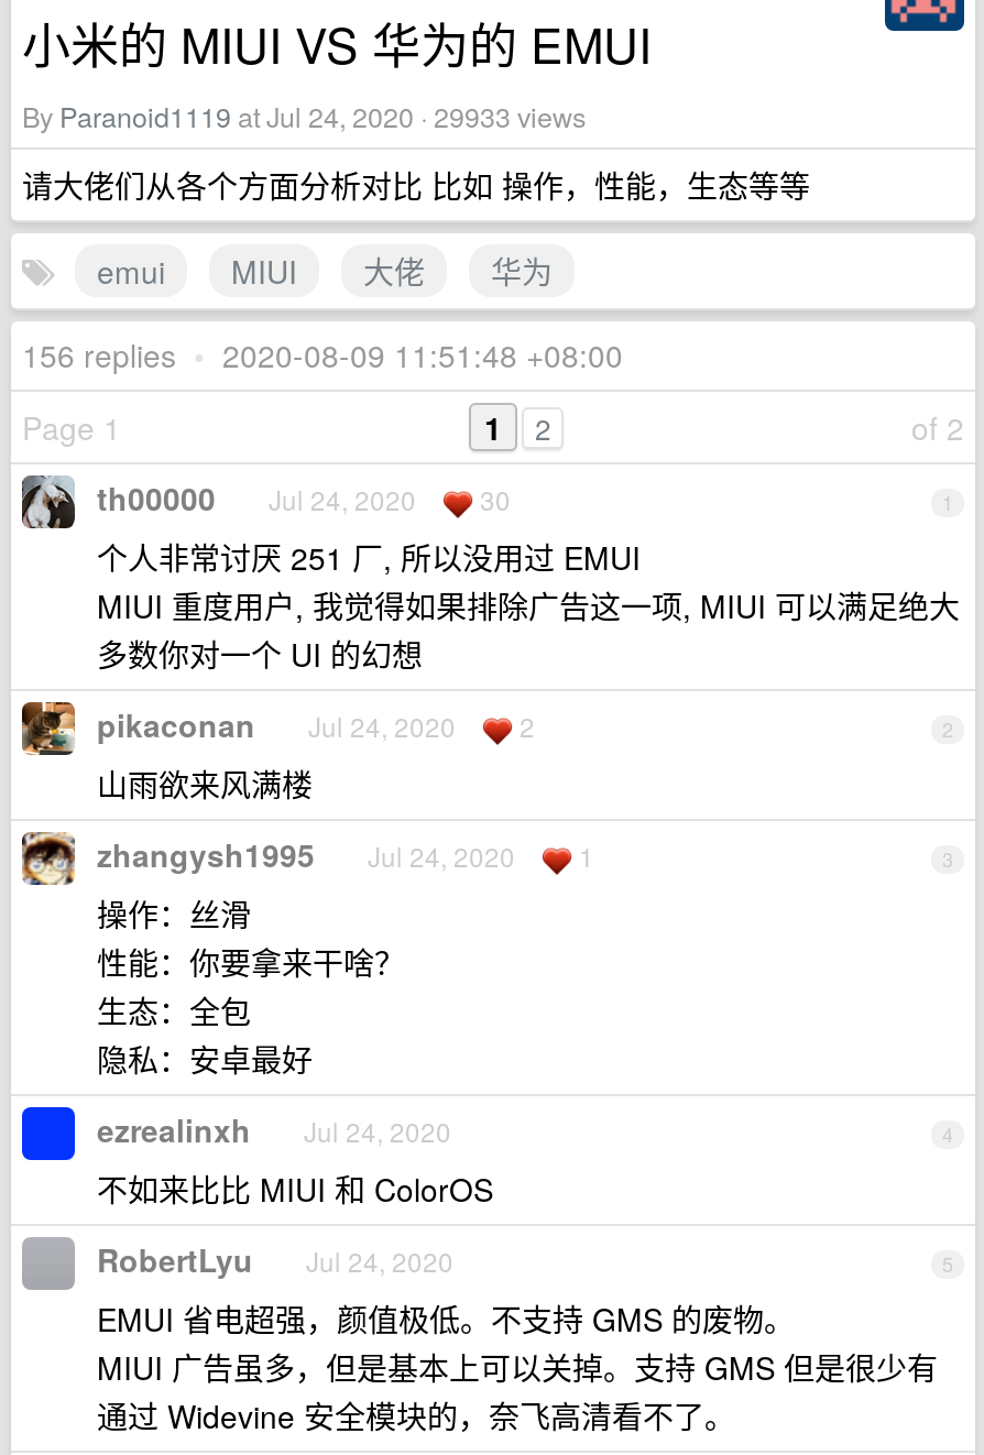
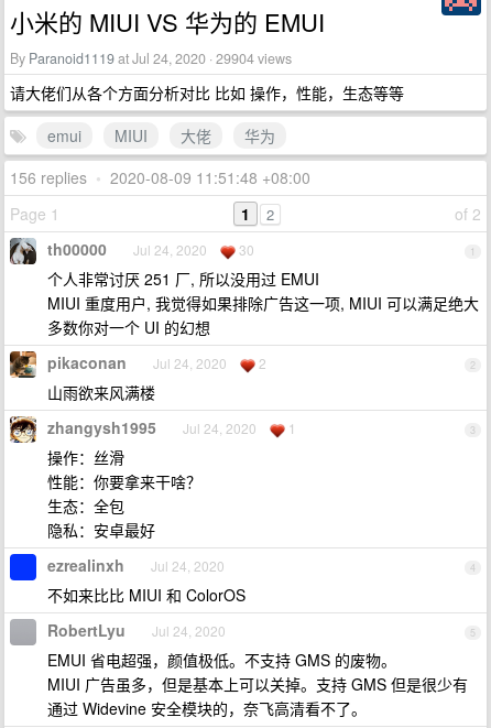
- By Paranoid1119 at Jul 24, 2020 · 29933 views
+ By Paranoid1119 at Jul 24, 2020 · 29904 views
